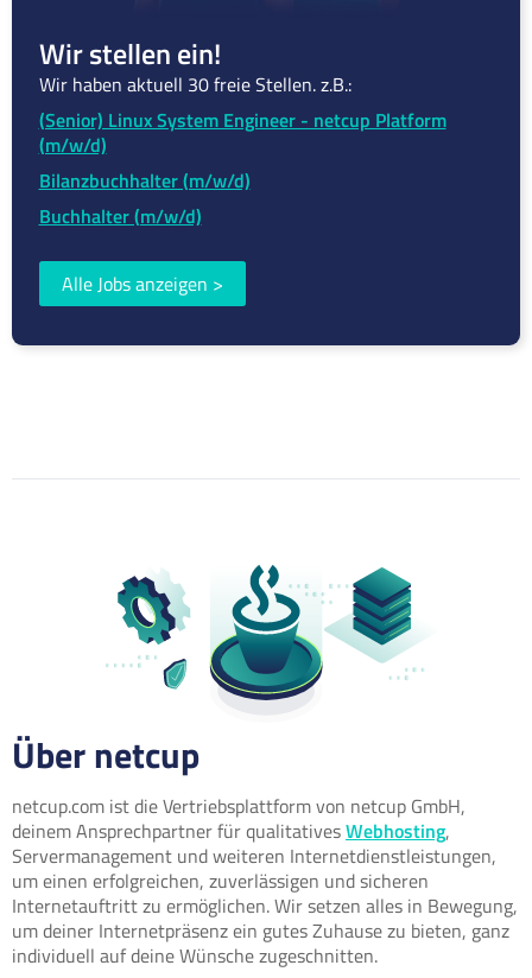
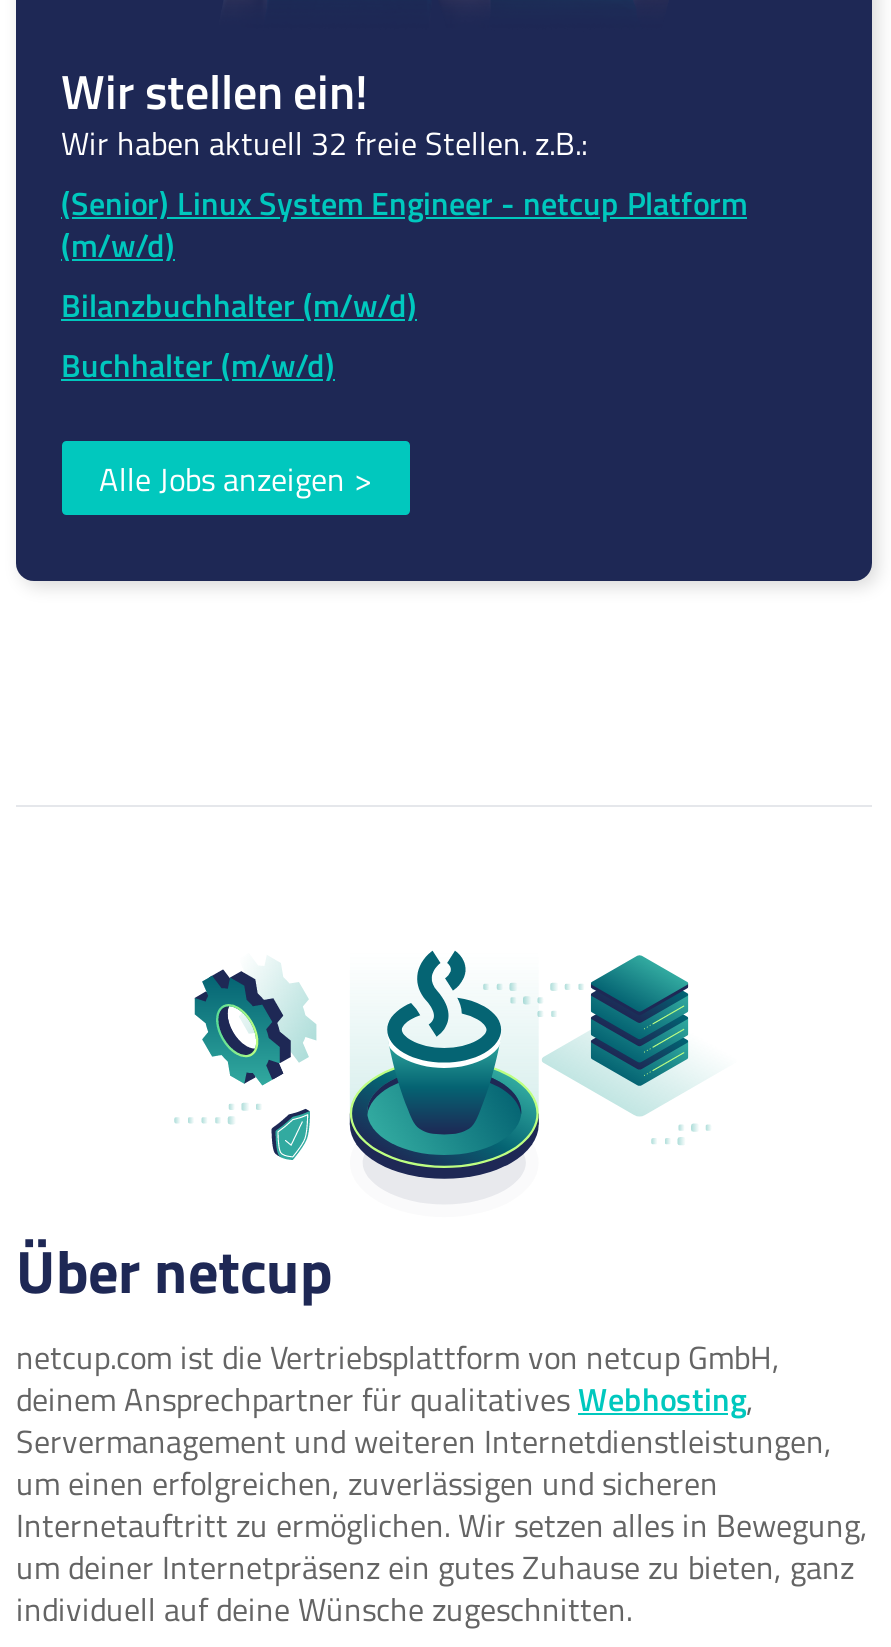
- Wir haben aktuell 30 freie Stellen. z.B.:
+ Wir haben aktuell 32 freie Stellen. z.B.:
